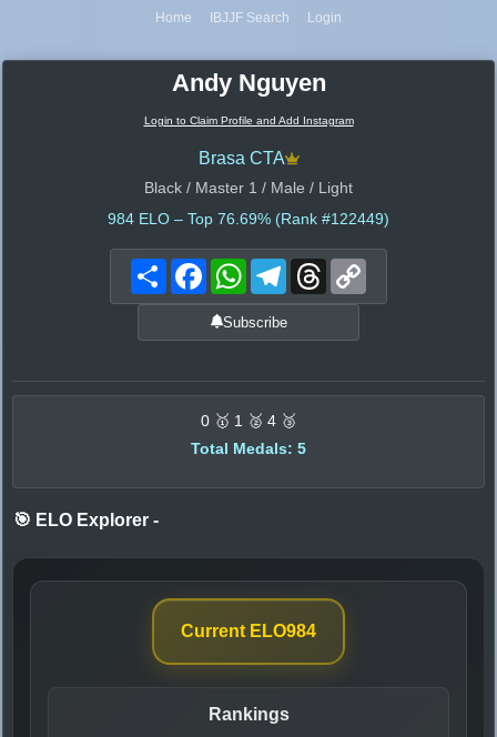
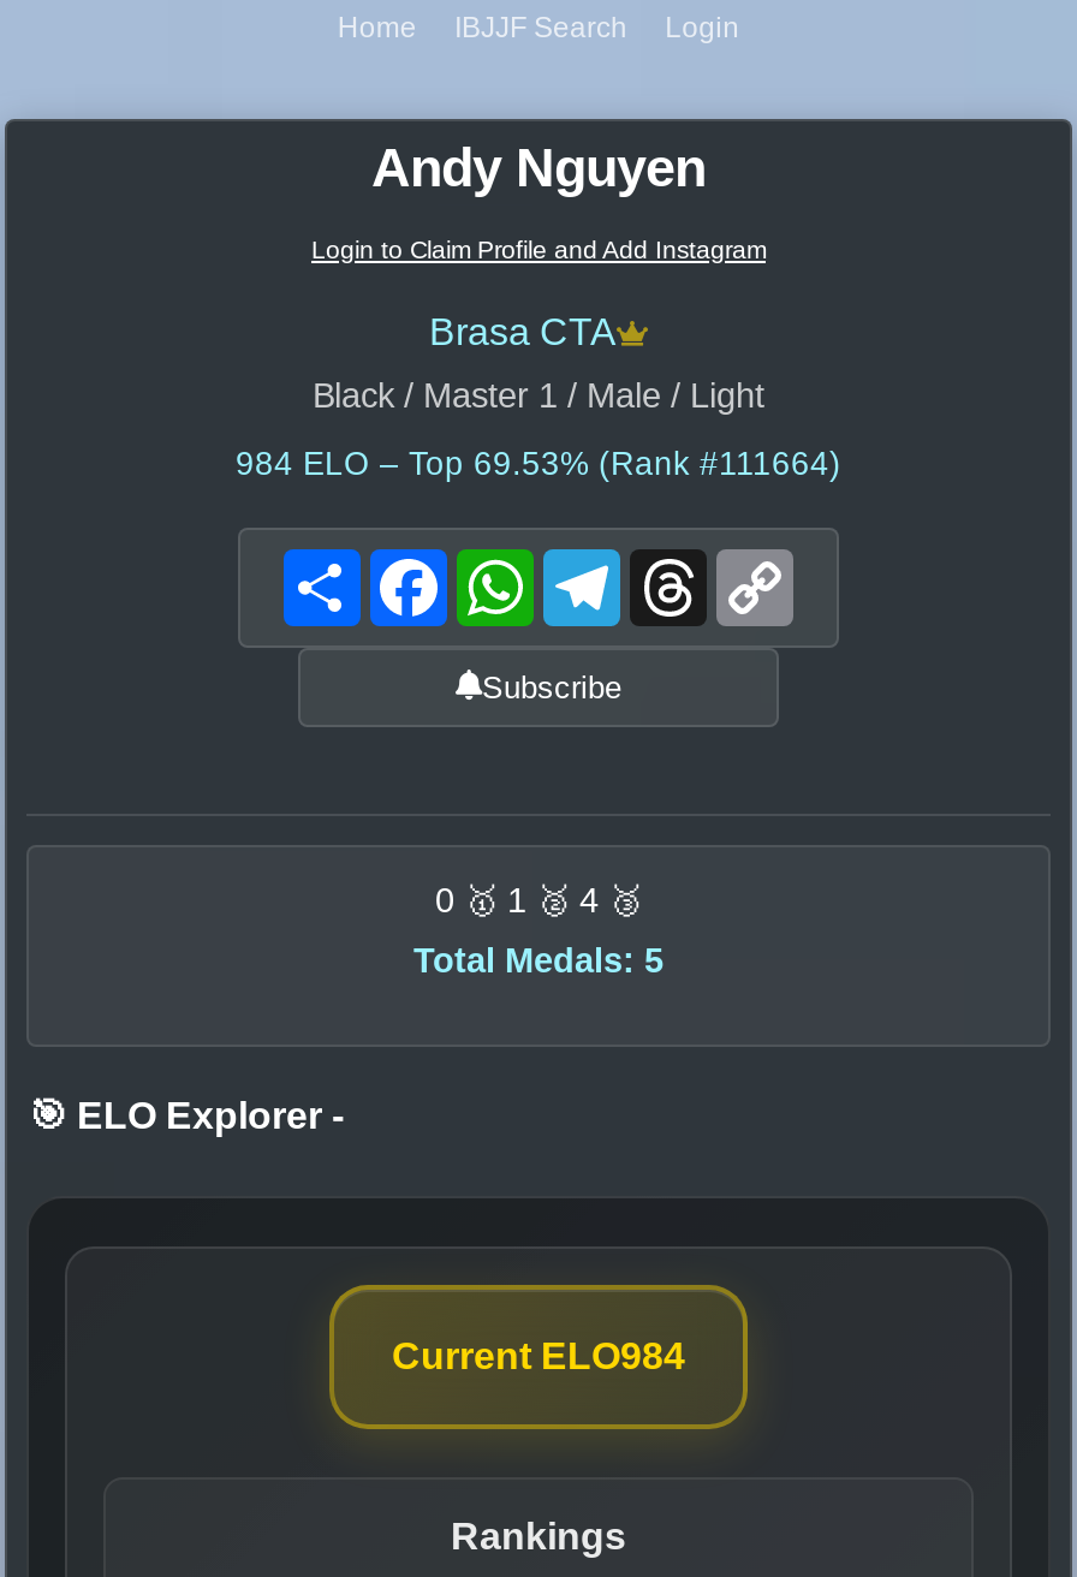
- 984 ELO – Top 76.69% (Rank #122449)
+ 984 ELO – Top 69.53% (Rank #111664)
